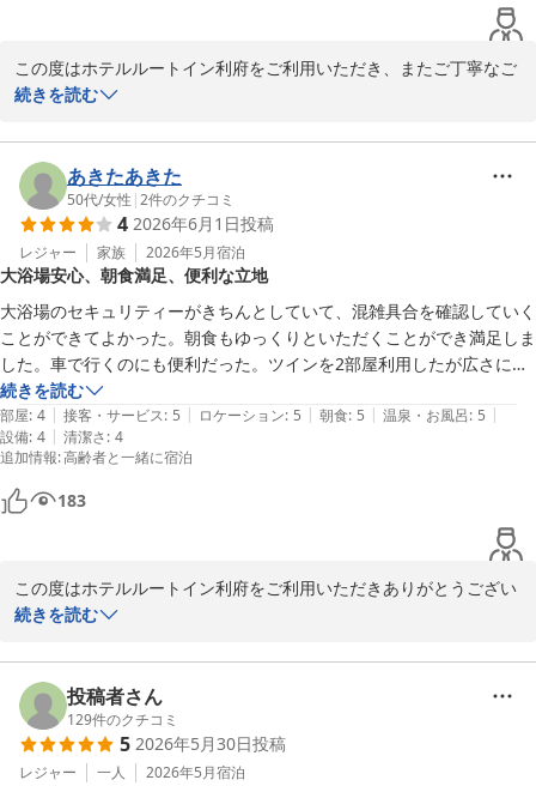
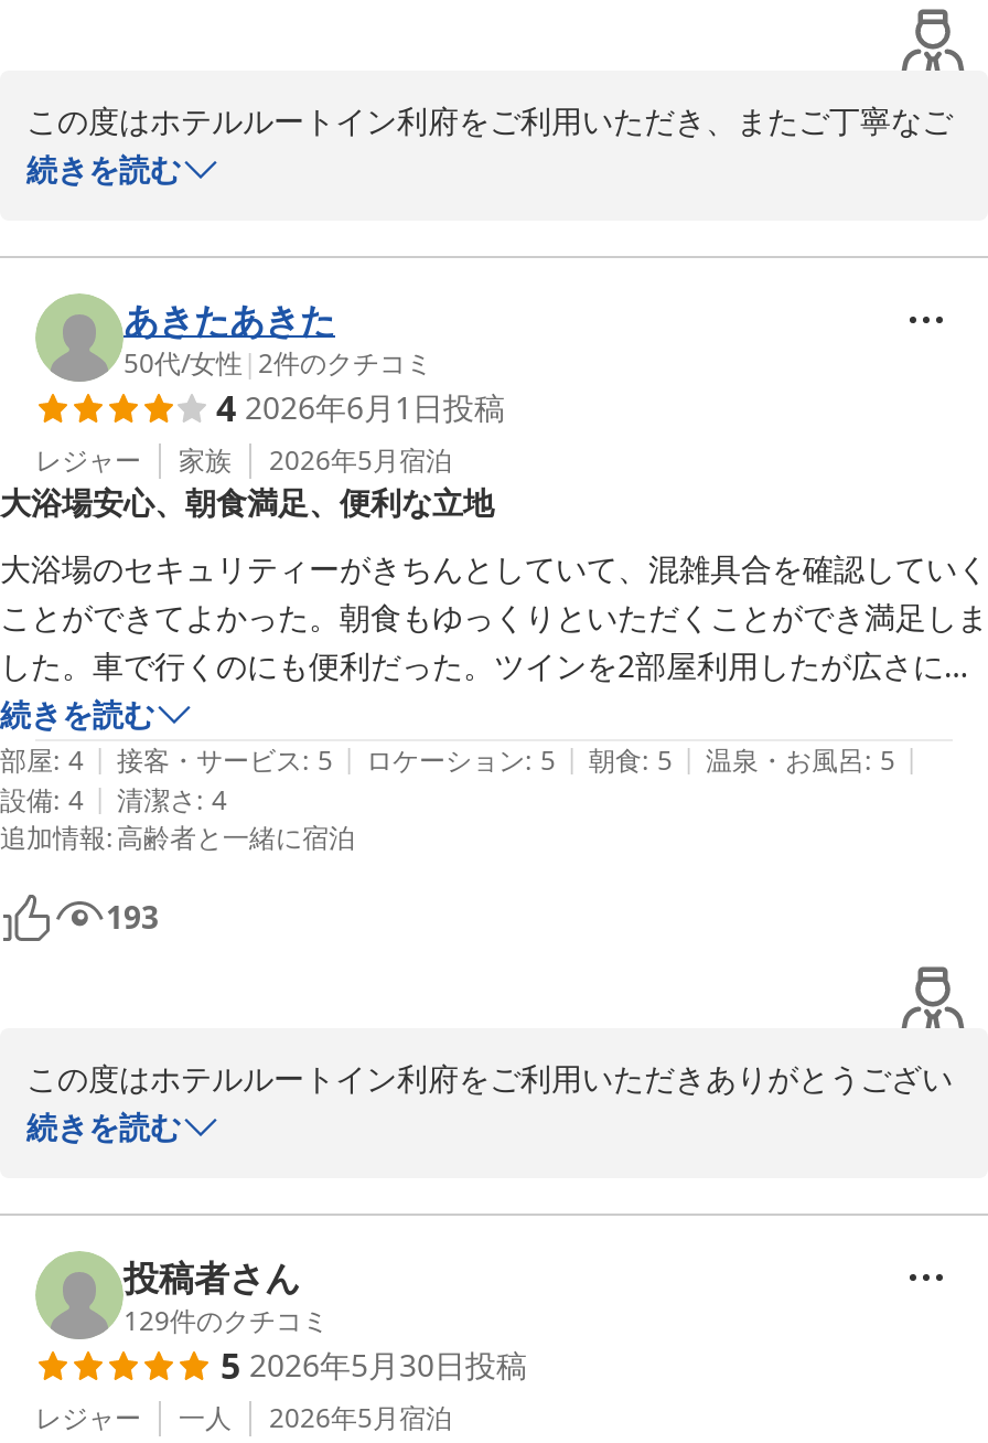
- 183
+ 193
